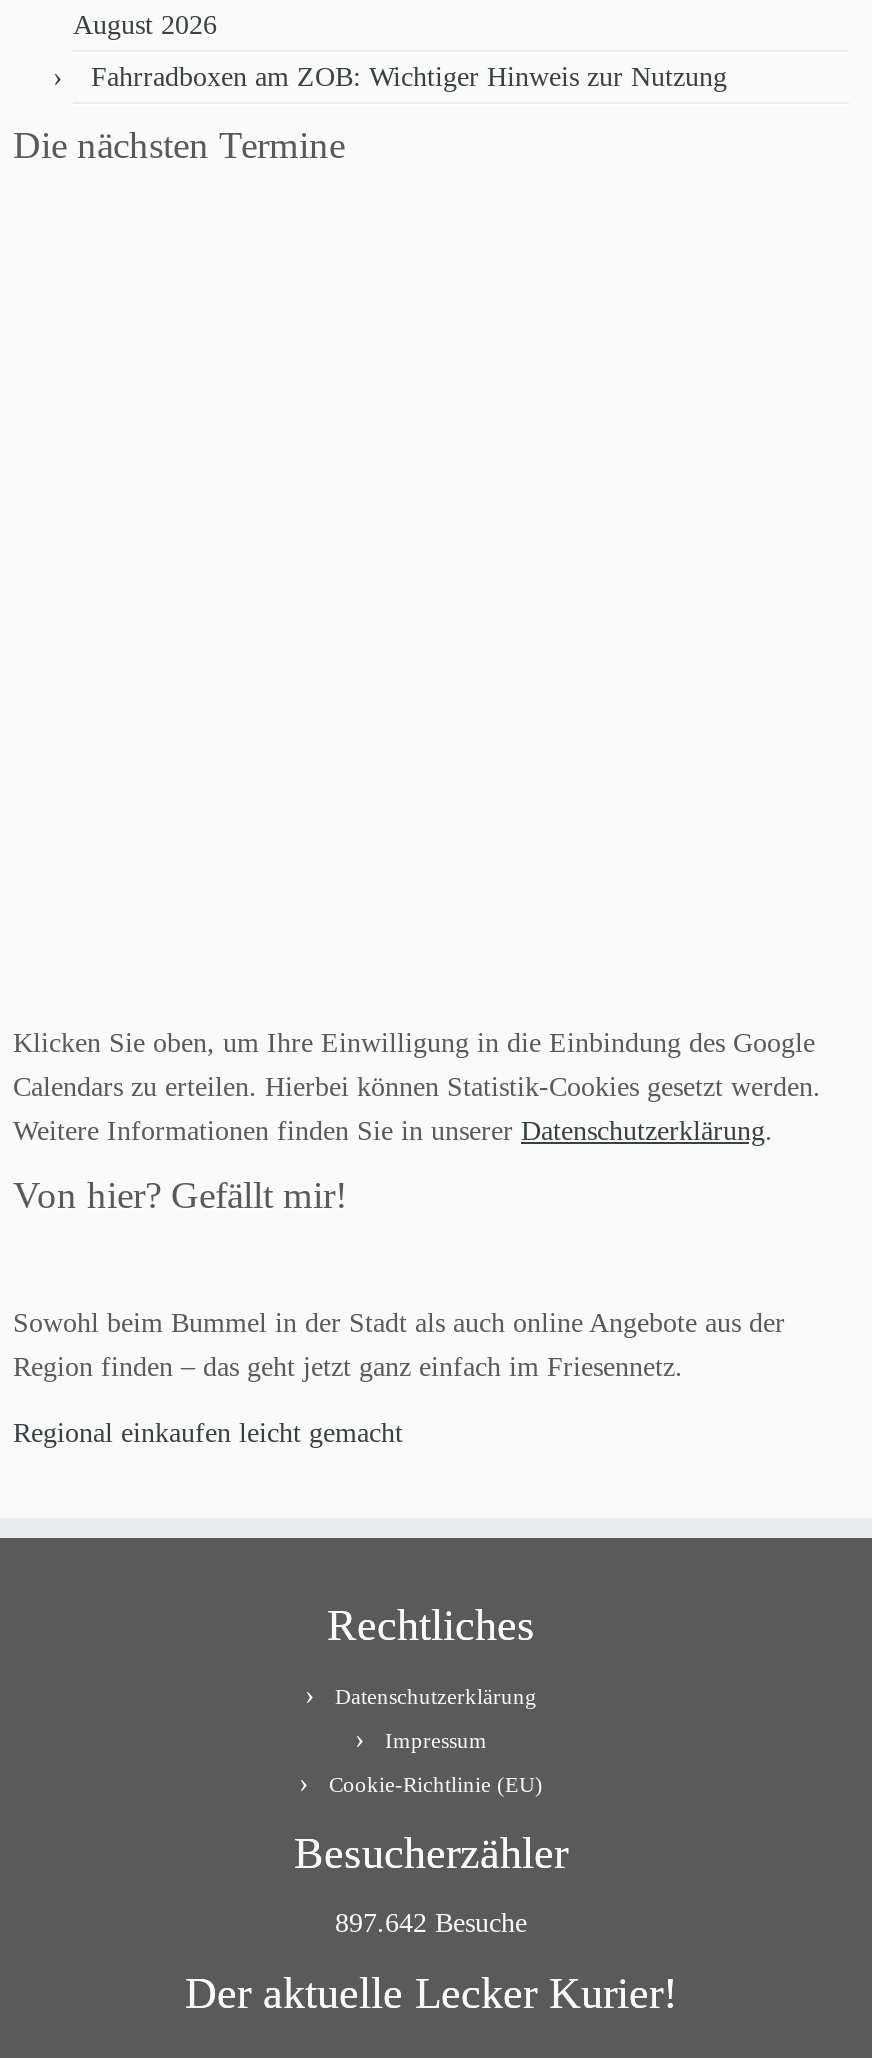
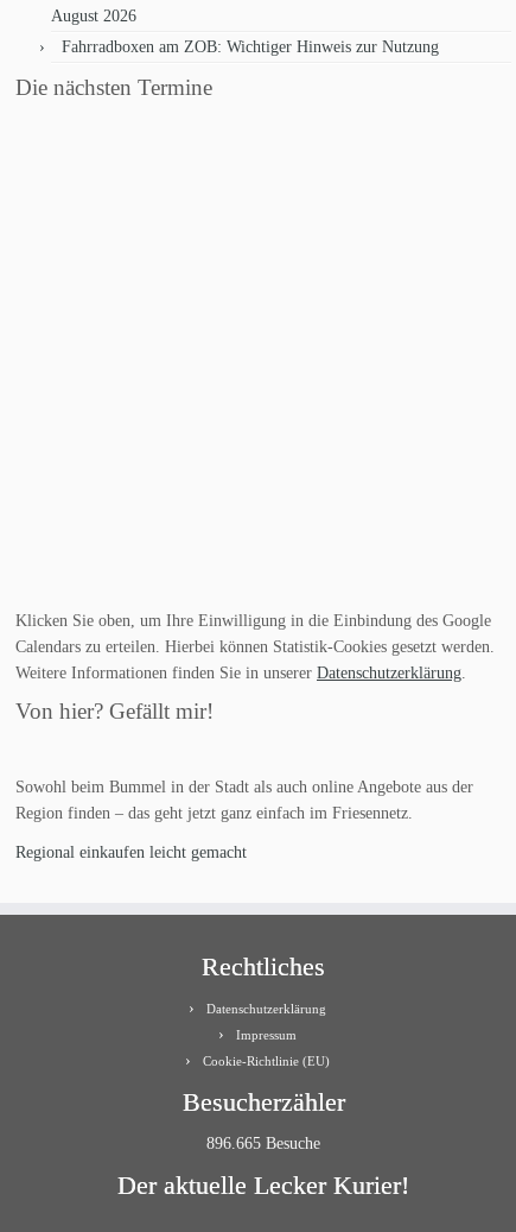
- 897.642 Besuche
+ 896.665 Besuche
